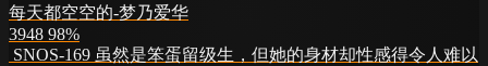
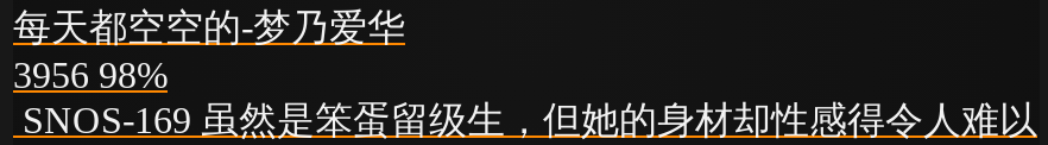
- 3948 98%
+ 3956 98%
